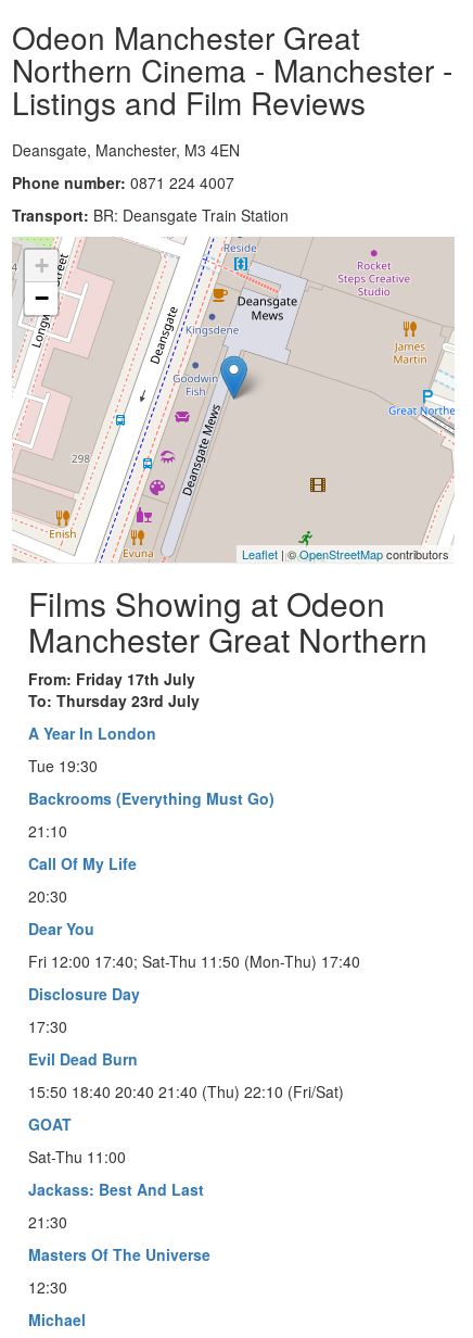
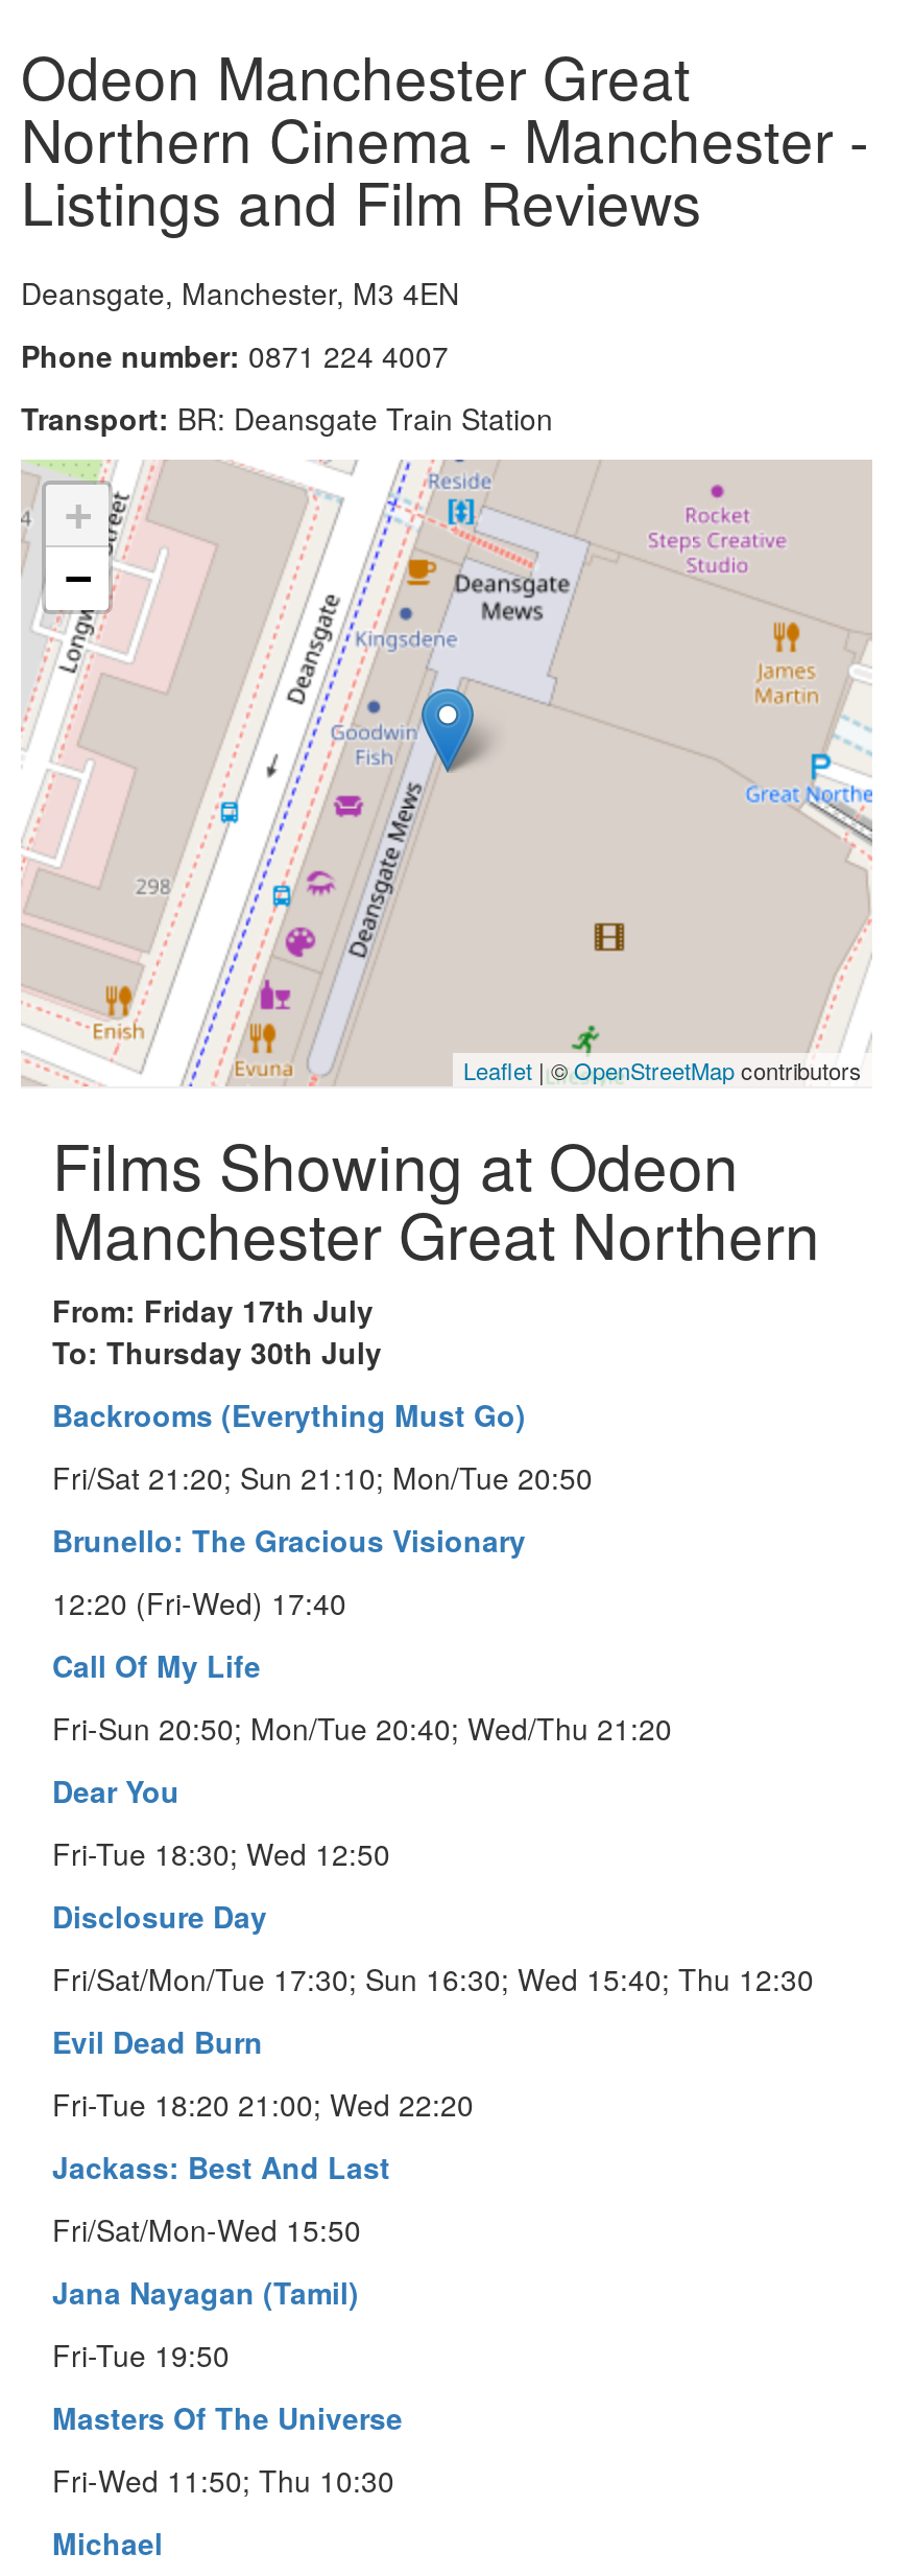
- To: Thursday 23rd July
- A Year In London
- Tue 19:30
+ To: Thursday 30th July

moved up: Backrooms (Everything Must Go)

- 21:10
+ Fri/Sat 21:20; Sun 21:10; Mon/Tue 20:50
+ Brunello: The Gracious Visionary
+ 12:20 (Fri-Wed) 17:40

- 20:30
+ Fri-Sun 20:50; Mon/Tue 20:40; Wed/Thu 21:20

- Fri 12:00 17:40; Sat-Thu 11:50 (Mon-Thu) 17:40
+ Fri-Tue 18:30; Wed 12:50

- 17:30
+ Fri/Sat/Mon/Tue 17:30; Sun 16:30; Wed 15:40; Thu 12:30

- 15:50 18:40 20:40 21:40 (Thu) 22:10 (Fri/Sat)
- GOAT
- Sat-Thu 11:00
+ Fri-Tue 18:20 21:00; Wed 22:20

moved up: Jackass: Best And Last

- 21:30
+ Fri/Sat/Mon-Wed 15:50
+ Jana Nayagan (Tamil)
+ Fri-Tue 19:50

- 12:30
+ Fri-Wed 11:50; Thu 10:30
